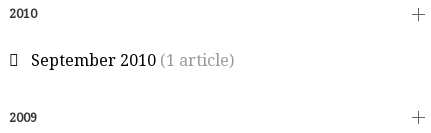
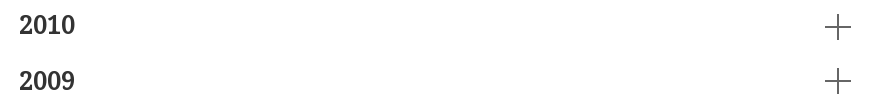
- September 2010 (1 article)
